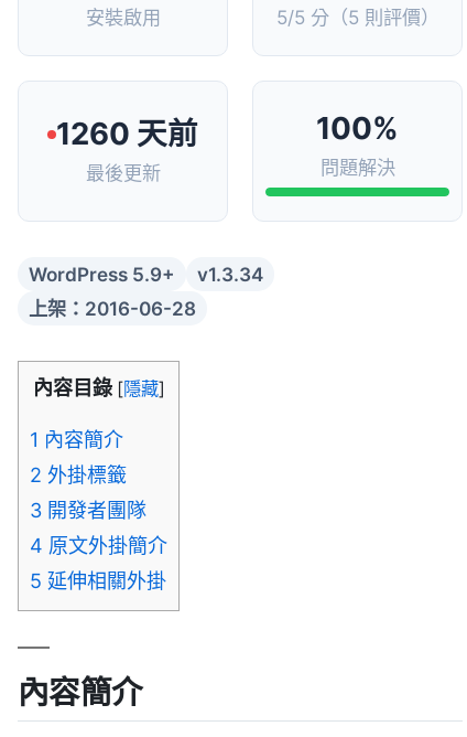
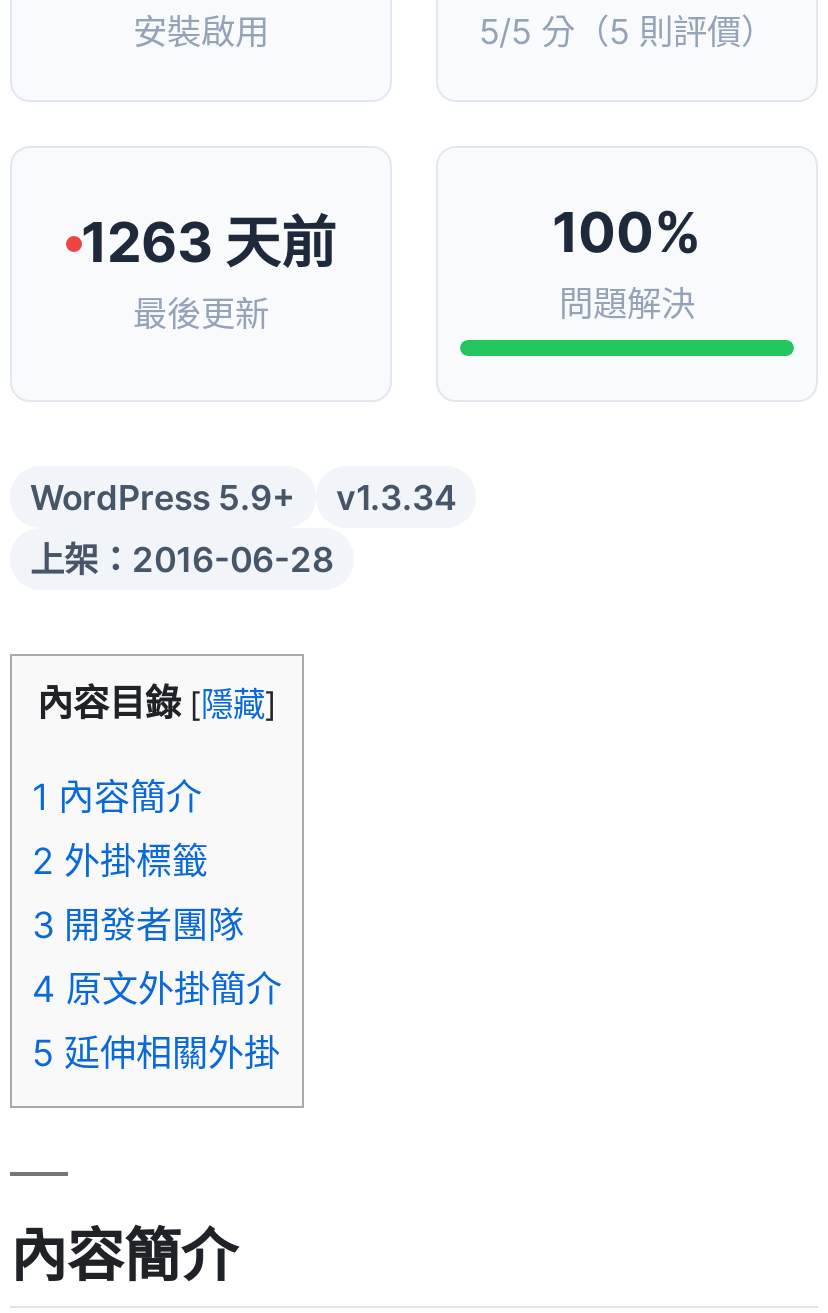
- 1260 天前
+ 1263 天前
